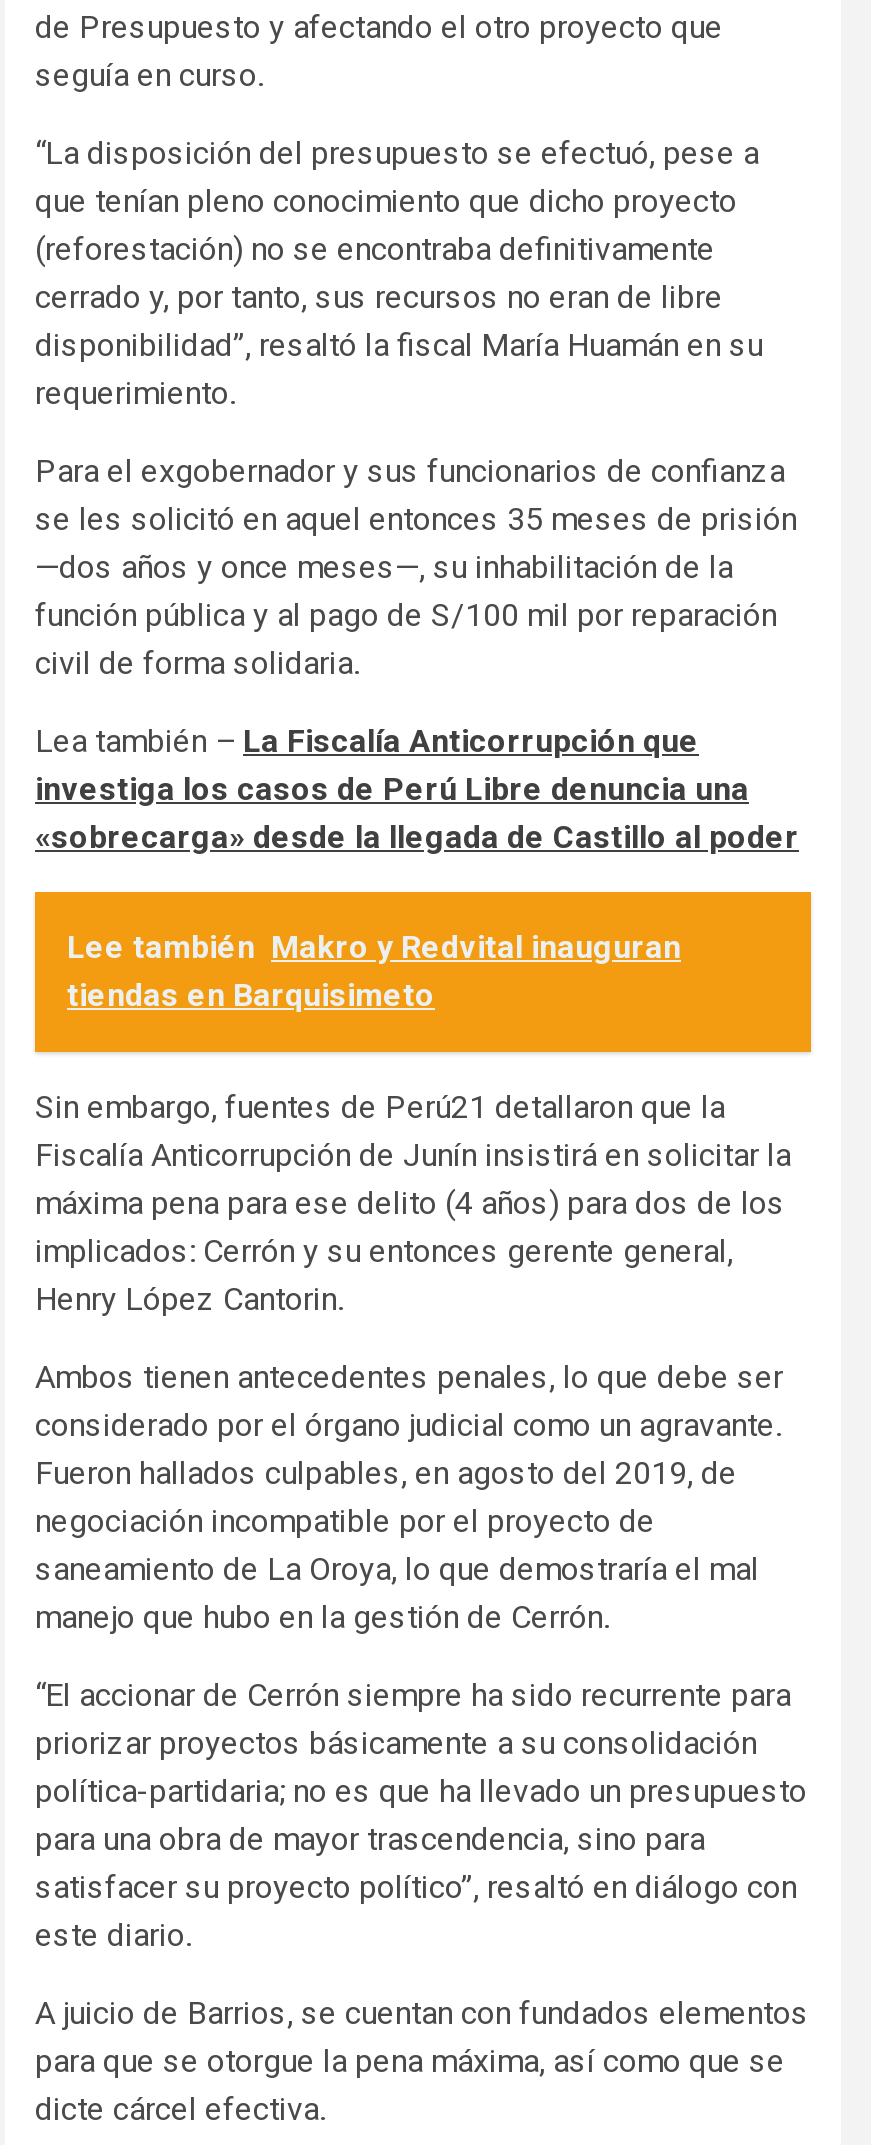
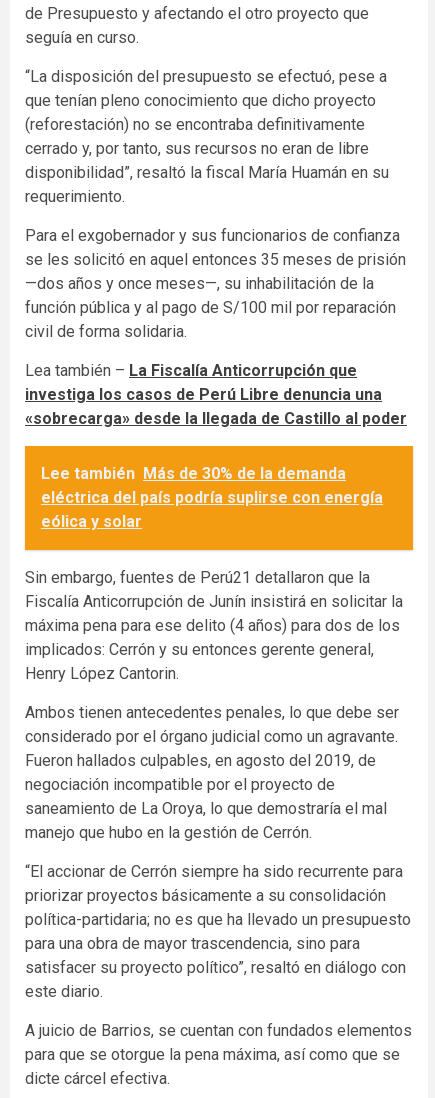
- Lee también Makro y Redvital inauguran
- tiendas en Barquisimeto
+ Lee también Más de 30% de la demanda
+ eléctrica del país podría suplirse con energía
+ eólica y solar
